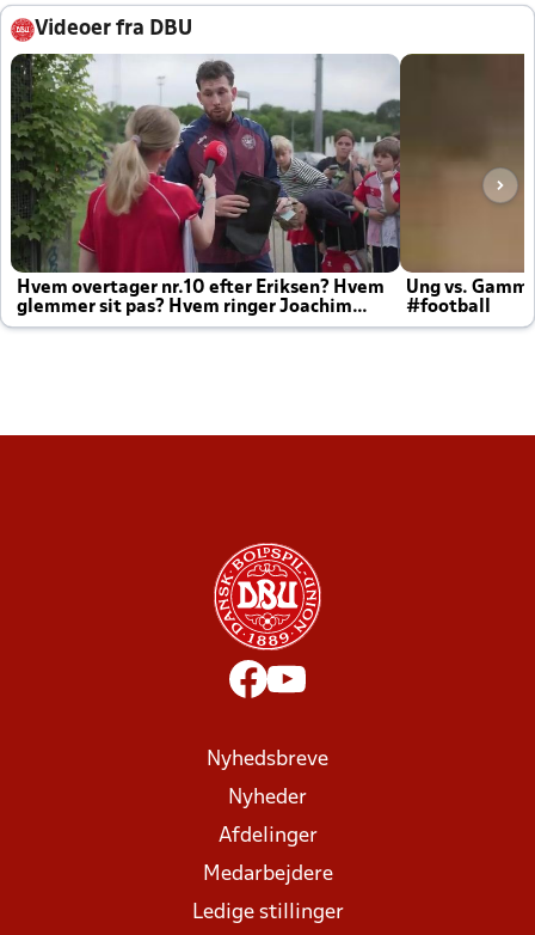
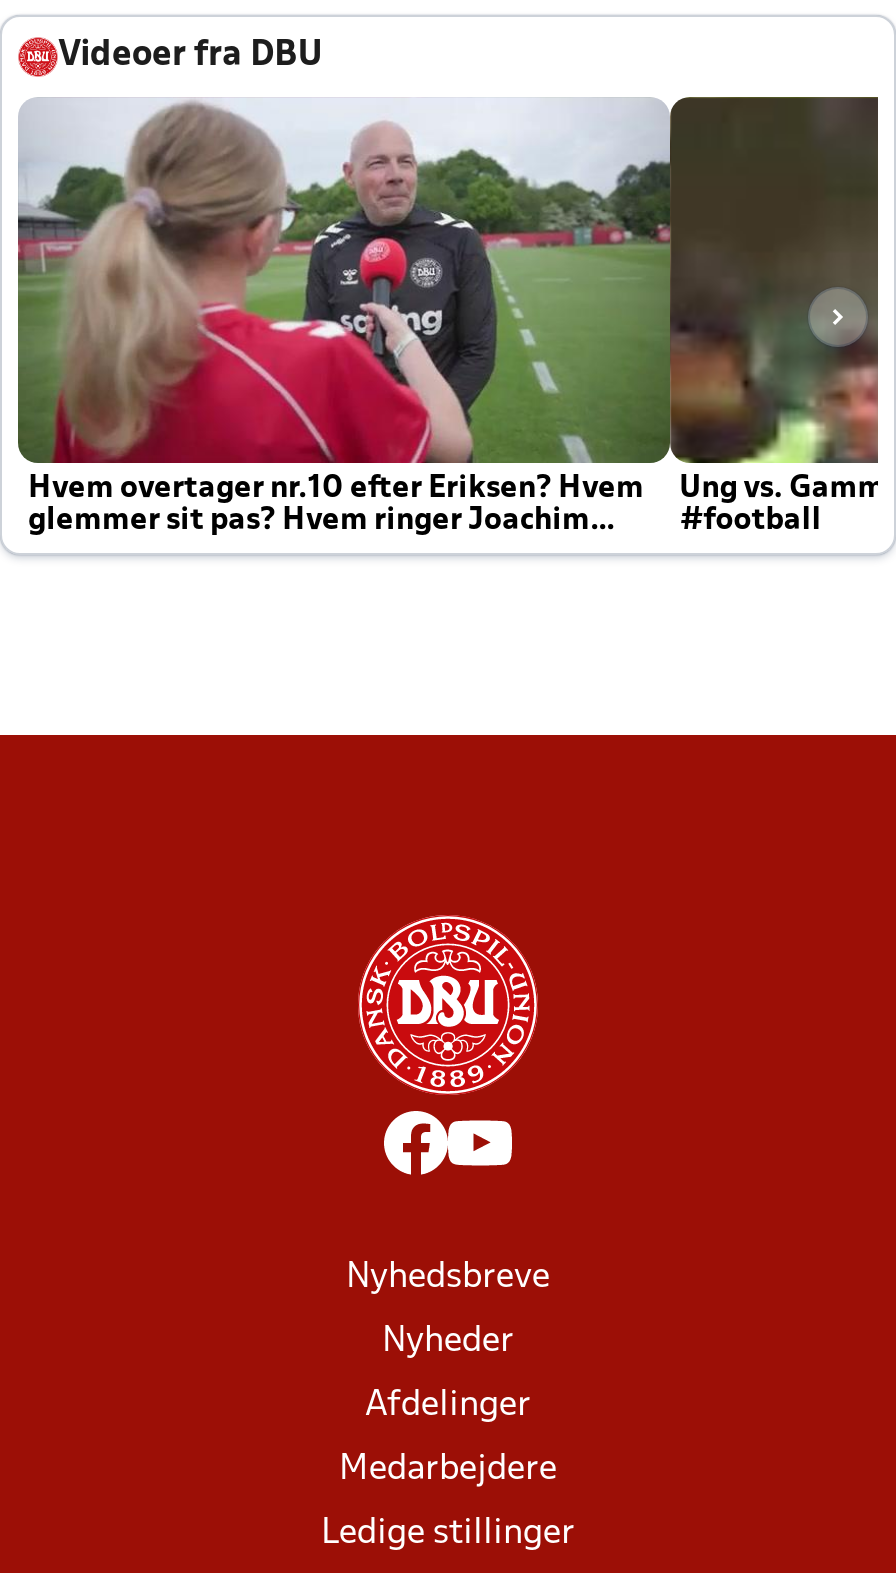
- [image]
+ [image]
